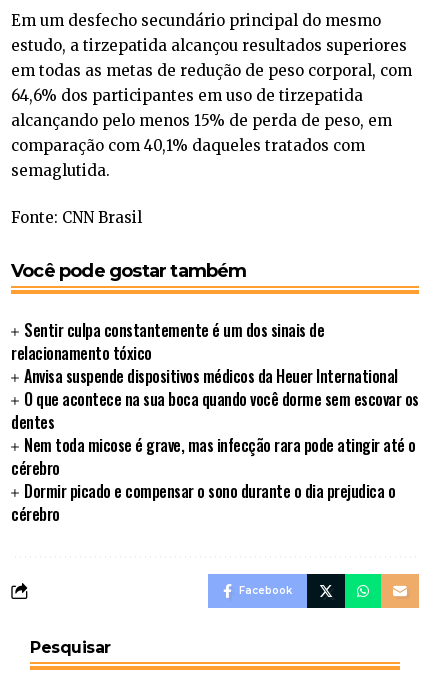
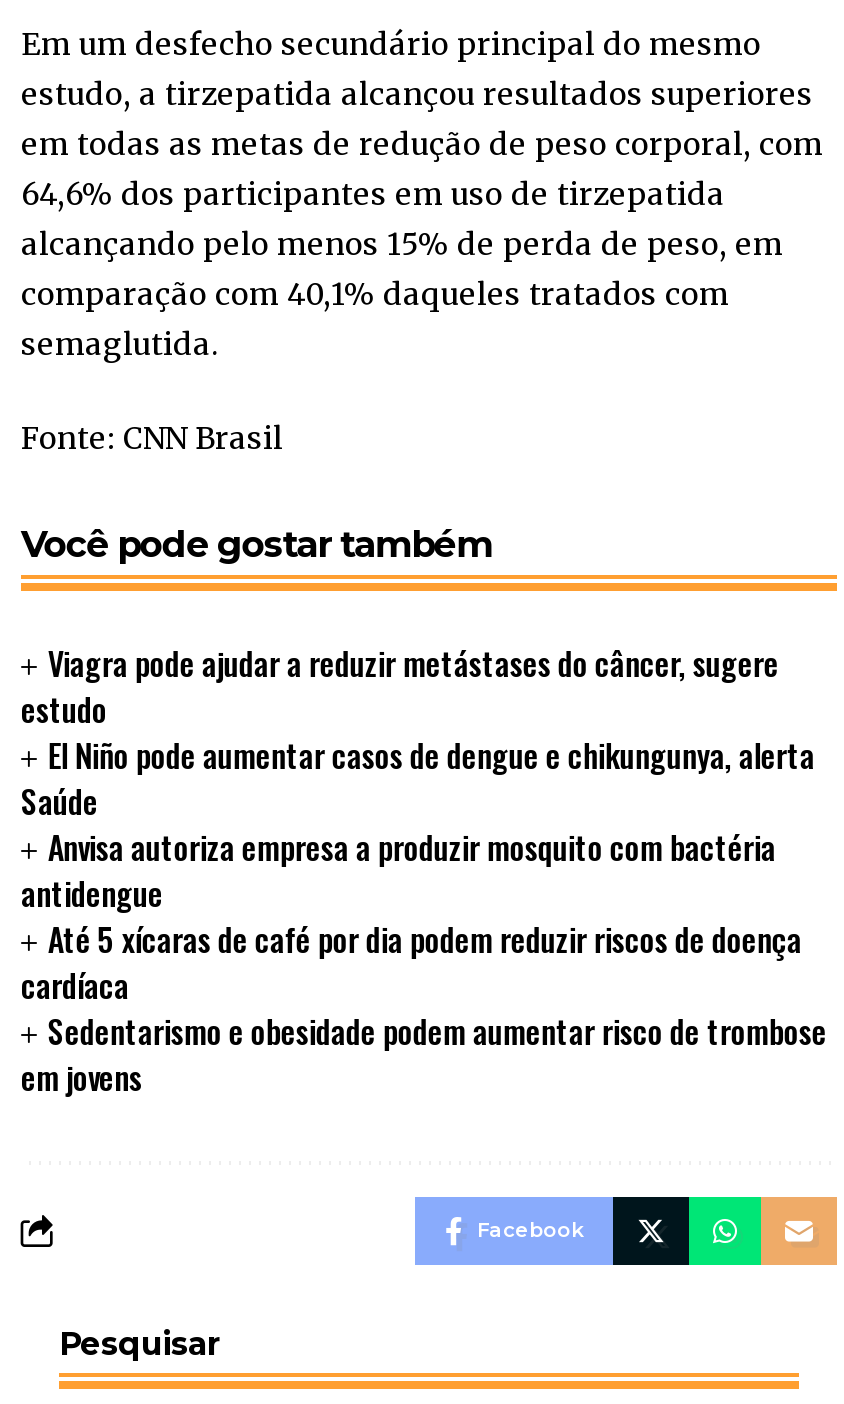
- Sentir culpa constantemente é um dos sinais de
- relacionamento tóxico
- Anvisa suspende dispositivos médicos da Heuer International
- O que acontece na sua boca quando você dorme sem escovar os
- dentes
- Nem toda micose é grave, mas infecção rara pode atingir até o
- cérebro
- Dormir picado e compensar o sono durante o dia prejudica o
- cérebro
+ Viagra pode ajudar a reduzir metástases do câncer, sugere
+ estudo
+ El Niño pode aumentar casos de dengue e chikungunya, alerta
+ Saúde
+ Anvisa autoriza empresa a produzir mosquito com bactéria
+ antidengue
+ Até 5 xícaras de café por dia podem reduzir riscos de doença
+ cardíaca
+ Sedentarismo e obesidade podem aumentar risco de trombose
+ em jovens
